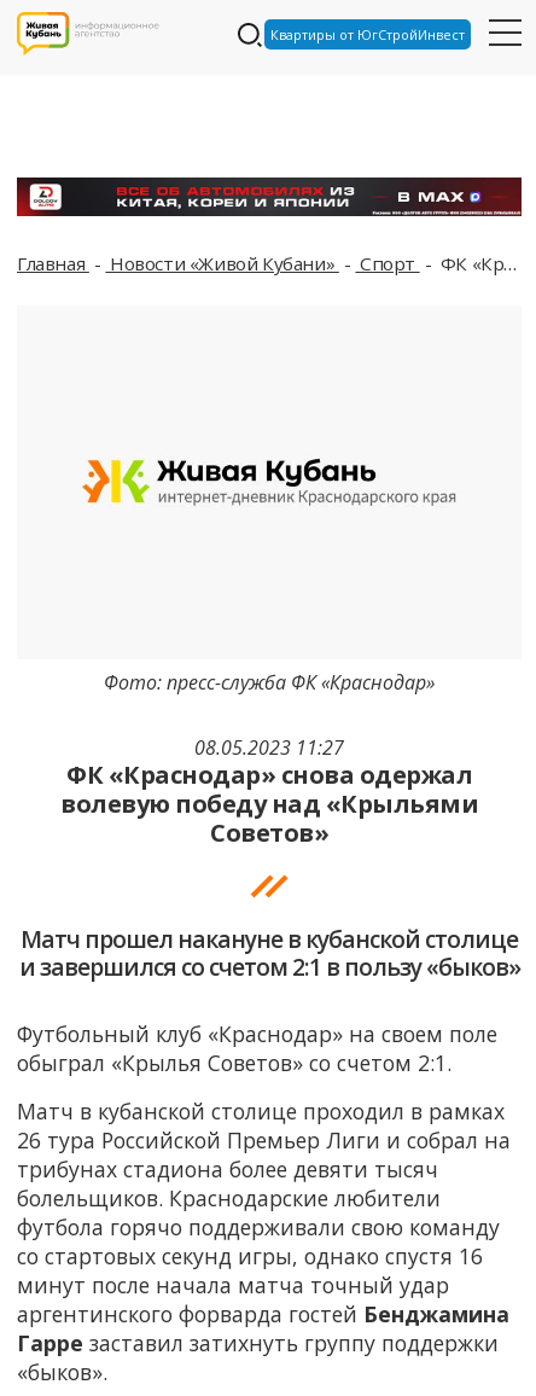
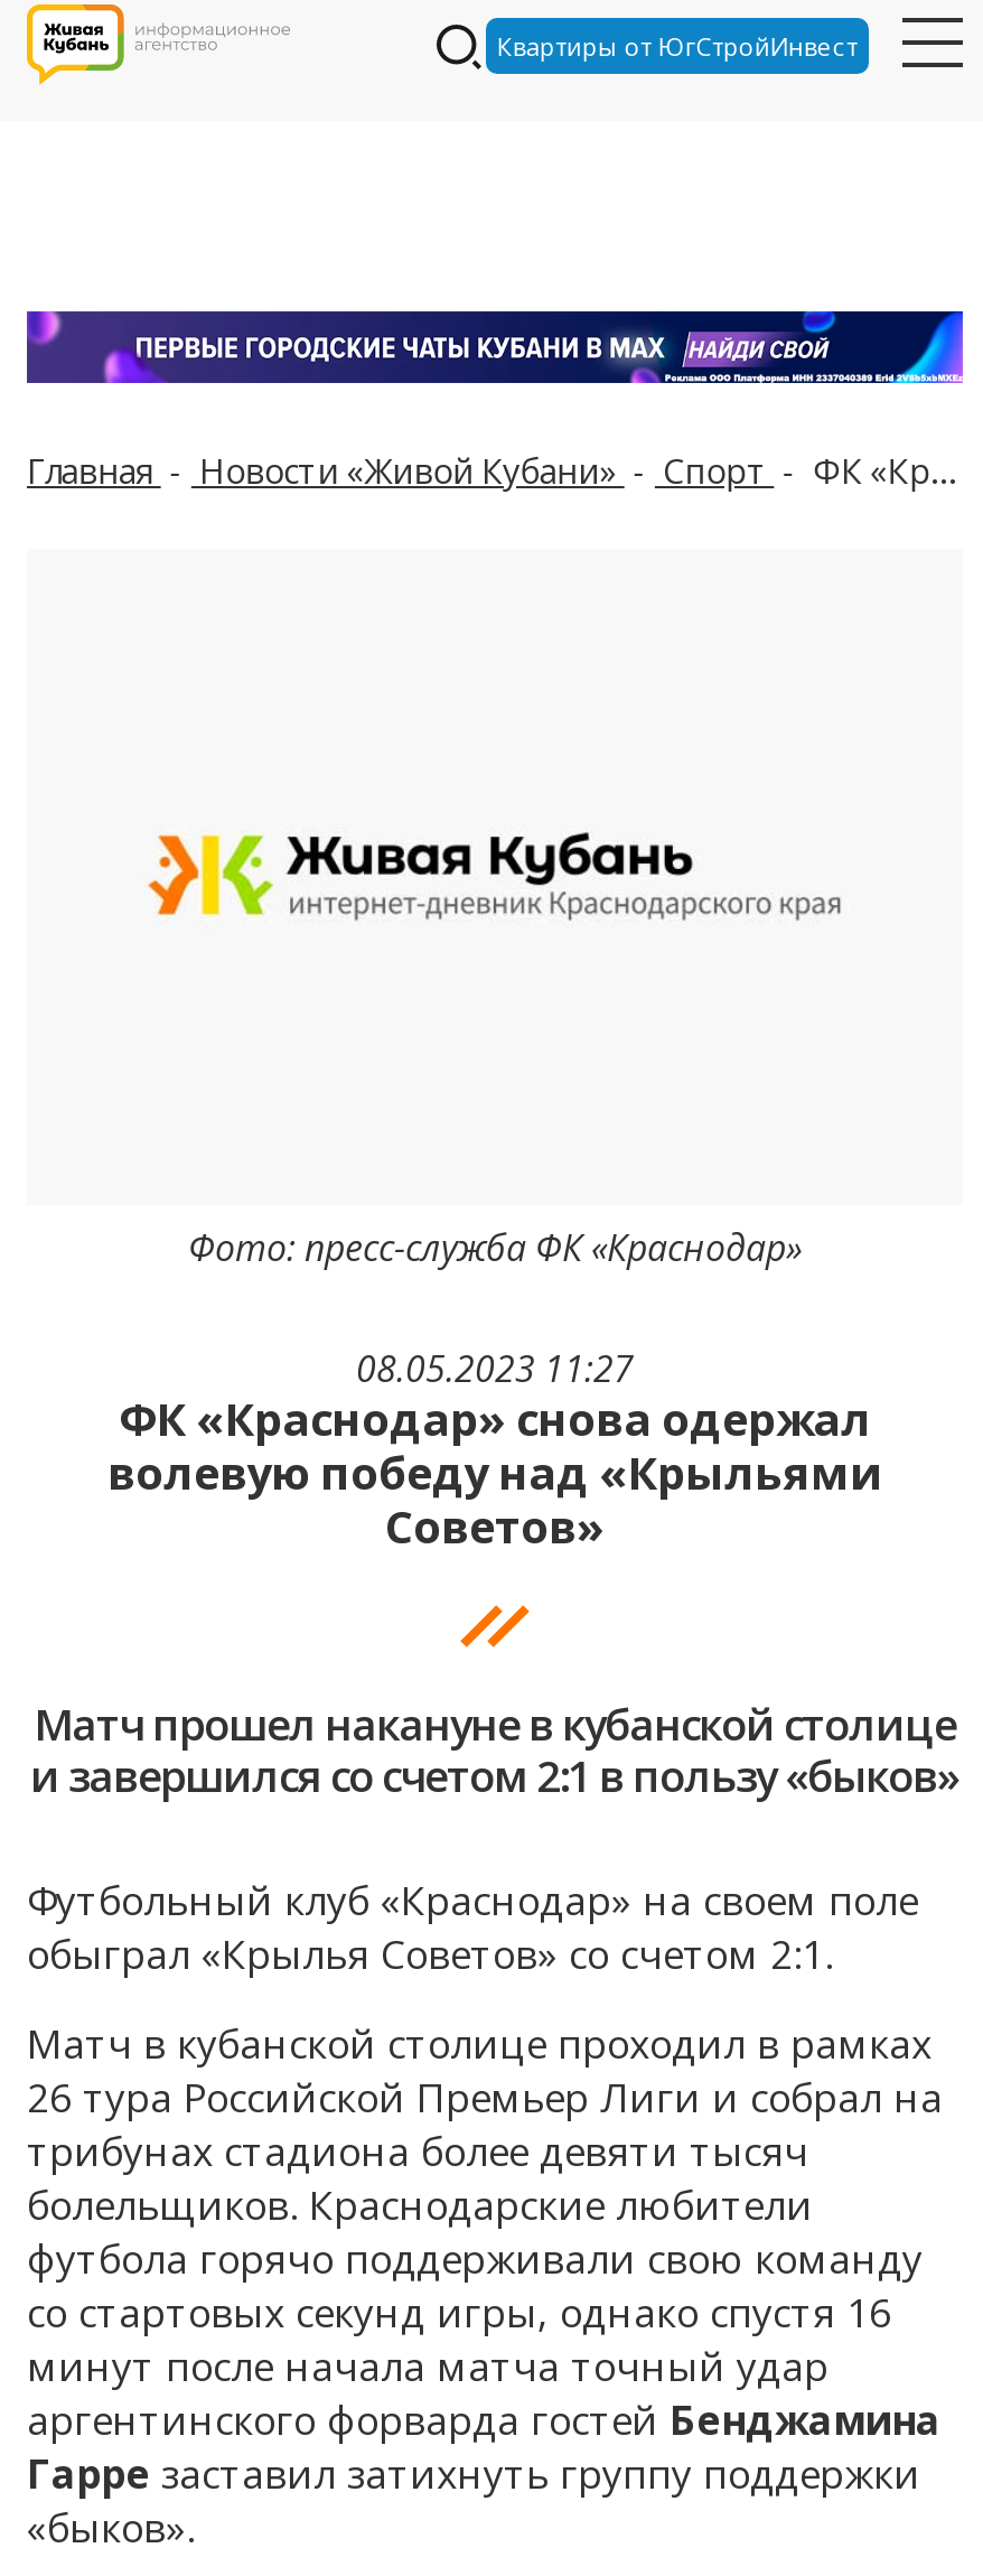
- [image]
+ [image]
